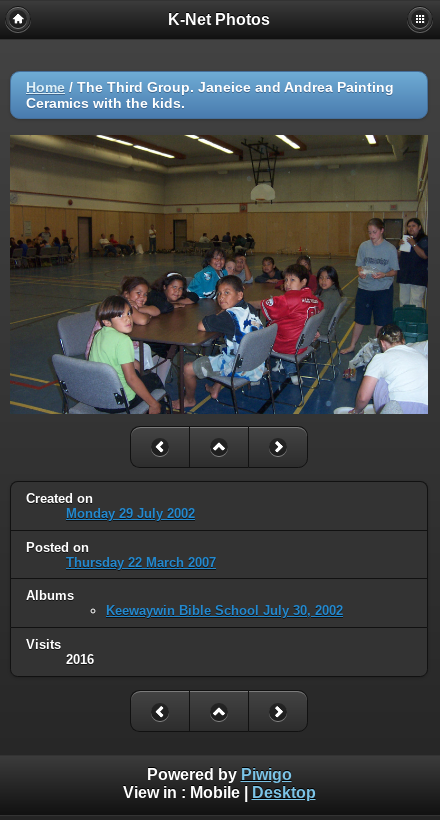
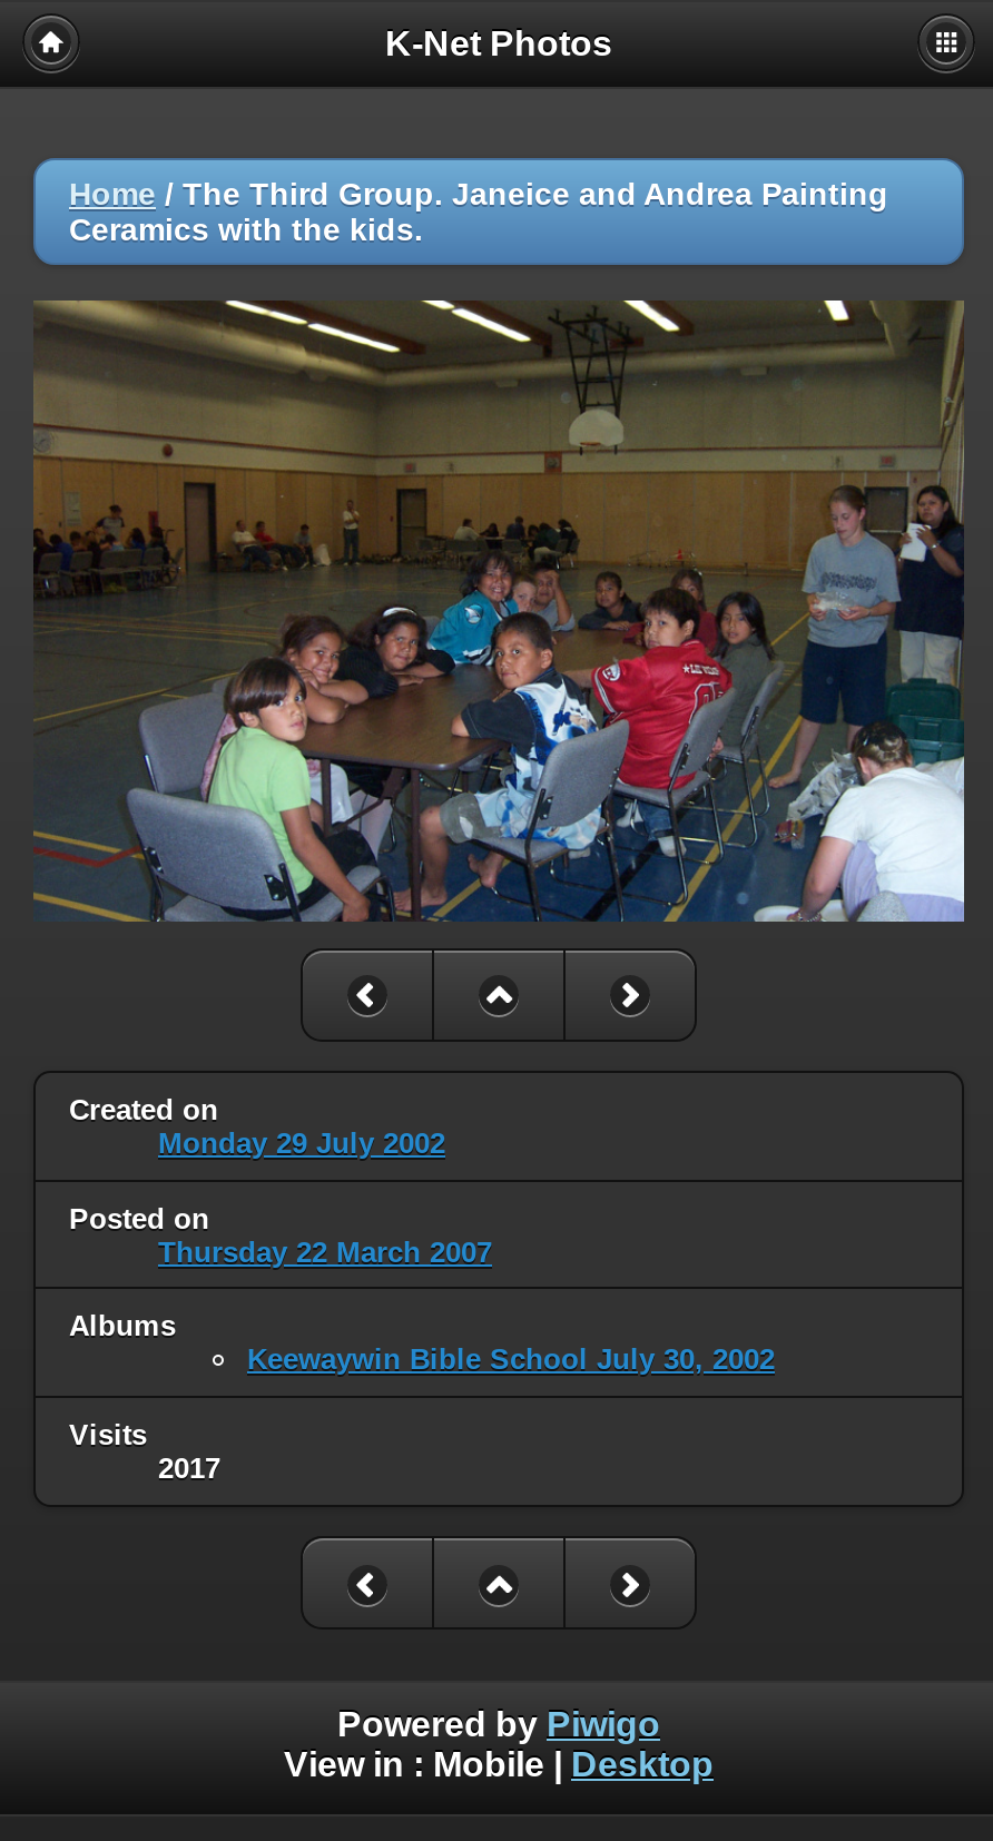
- 2016
+ 2017
